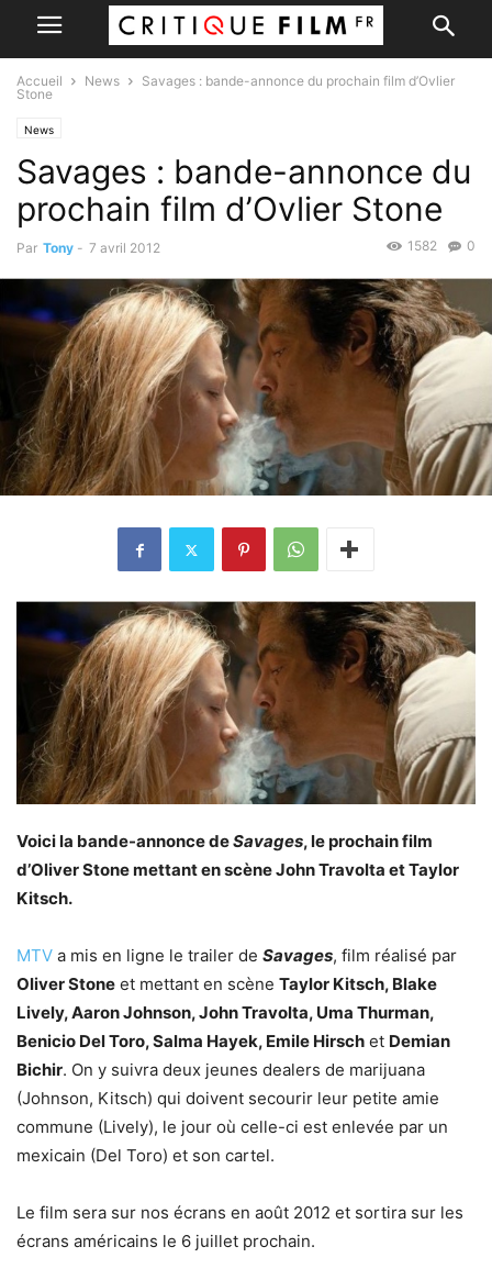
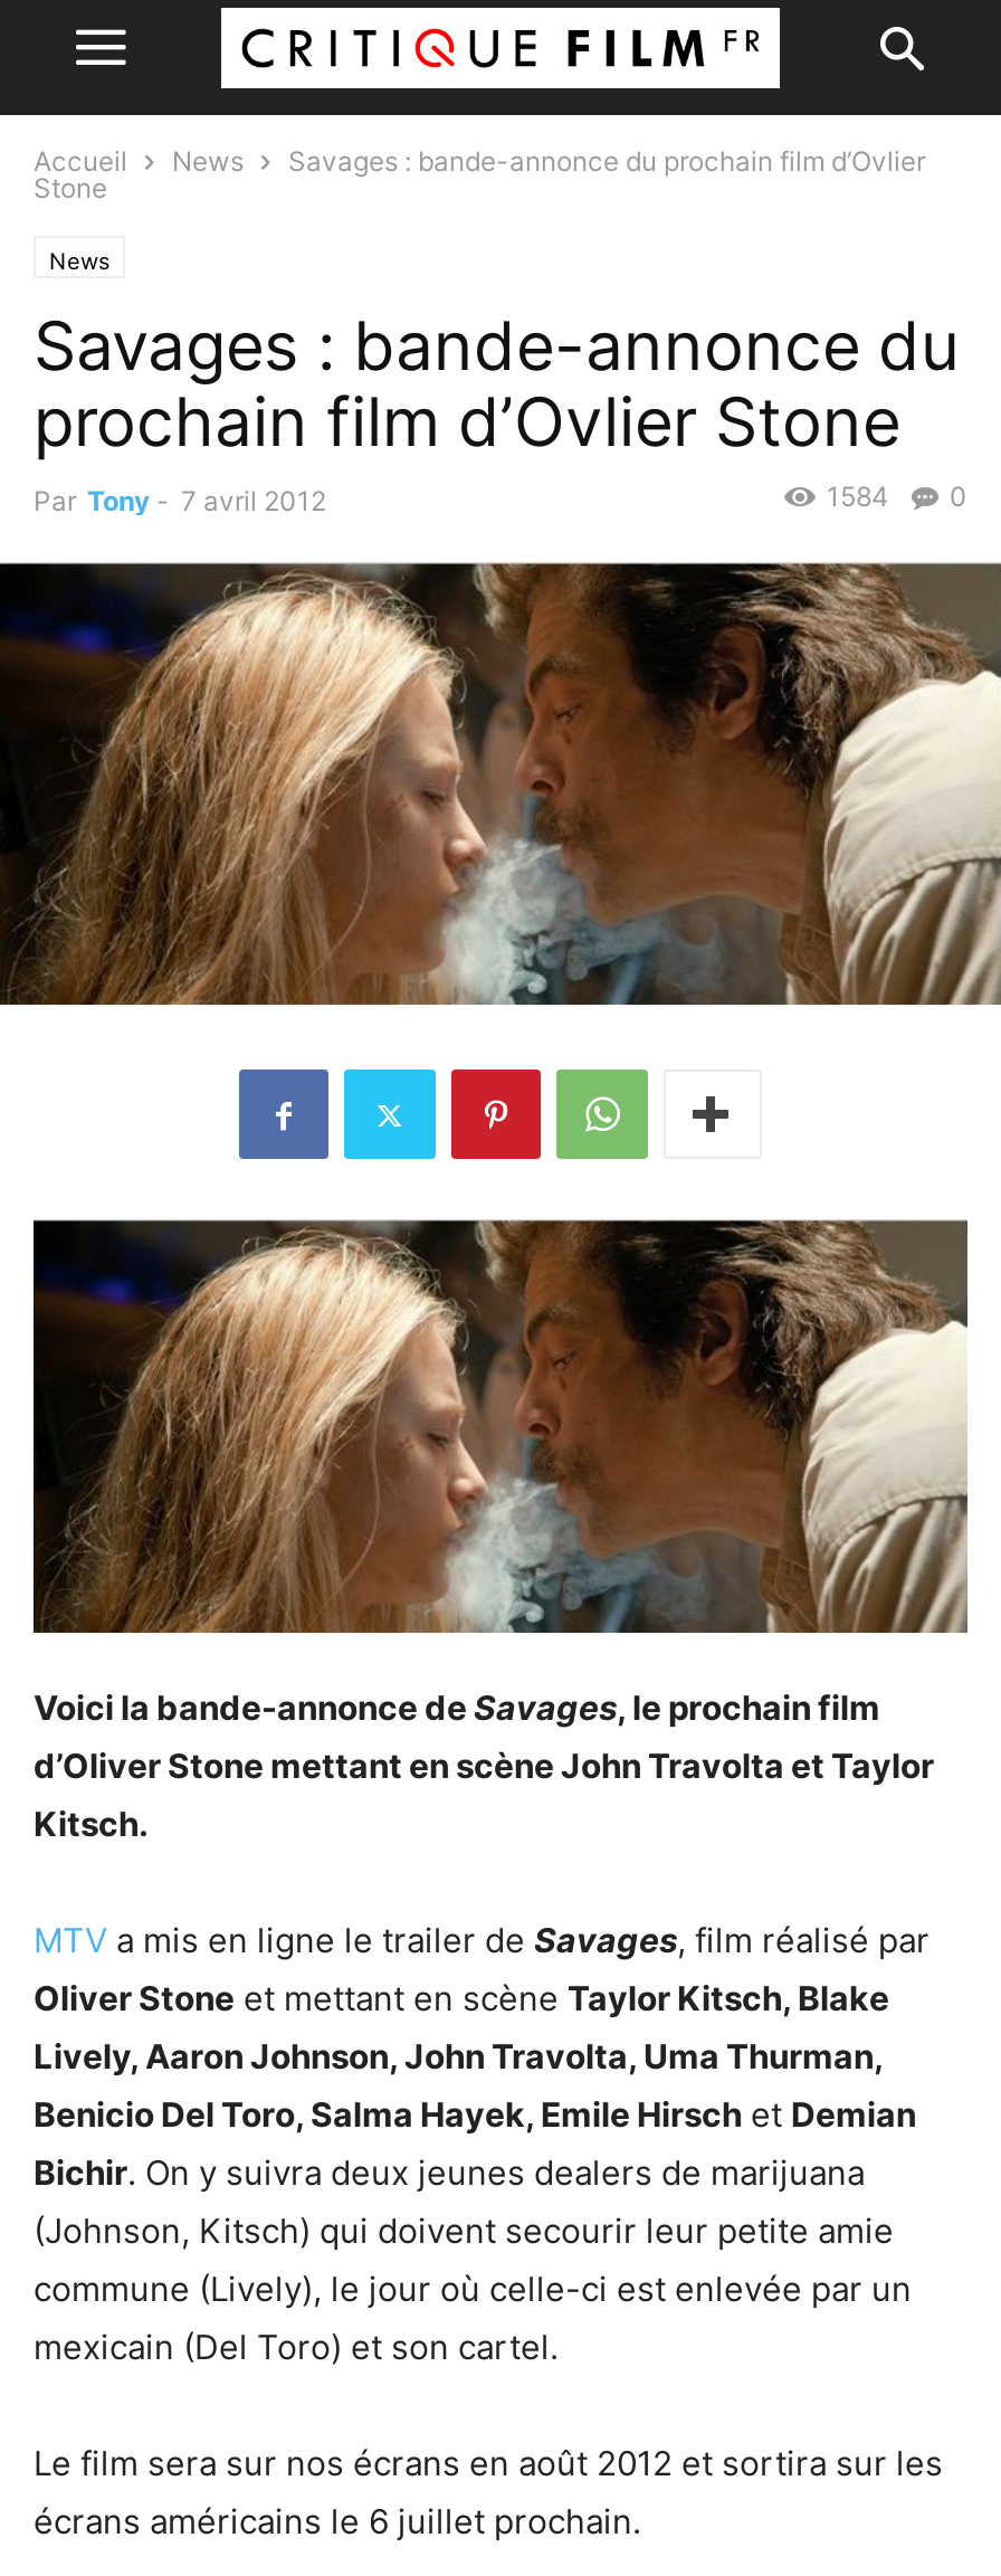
- 1582 0
+ 1584 0
